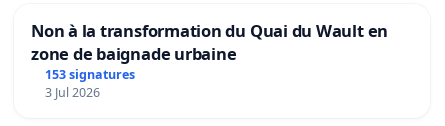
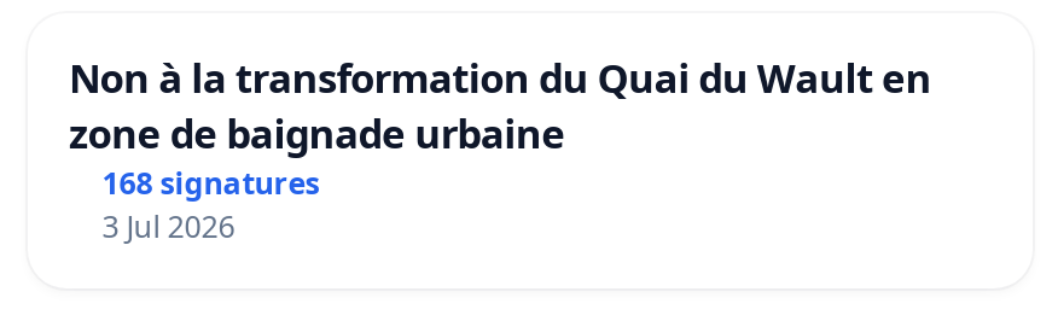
- 153 signatures
+ 168 signatures
